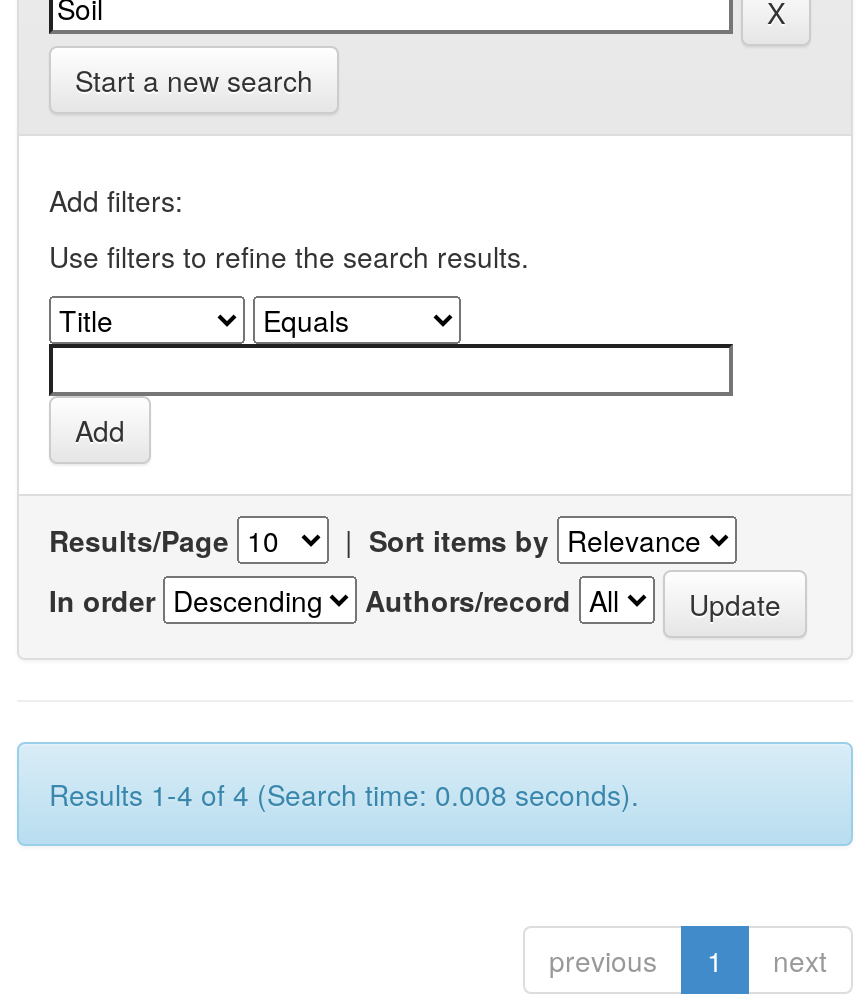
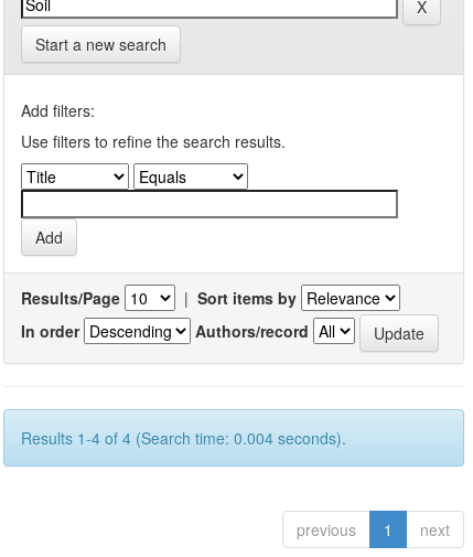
- Results 1-4 of 4 (Search time: 0.008 seconds).
+ Results 1-4 of 4 (Search time: 0.004 seconds).
